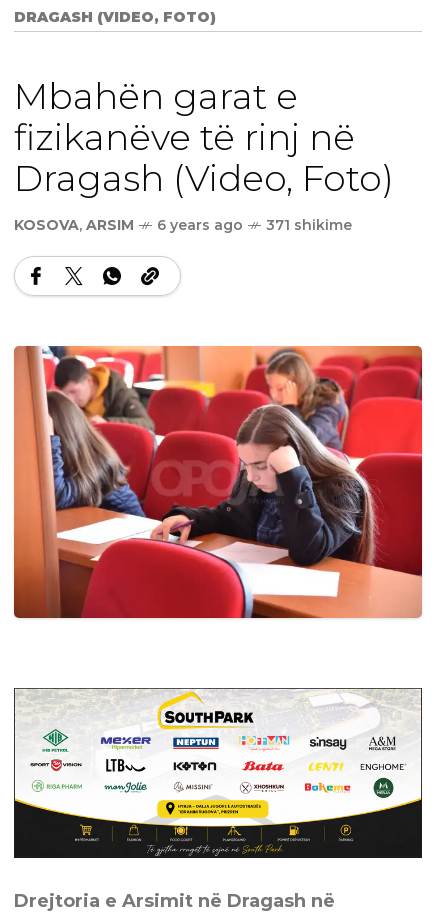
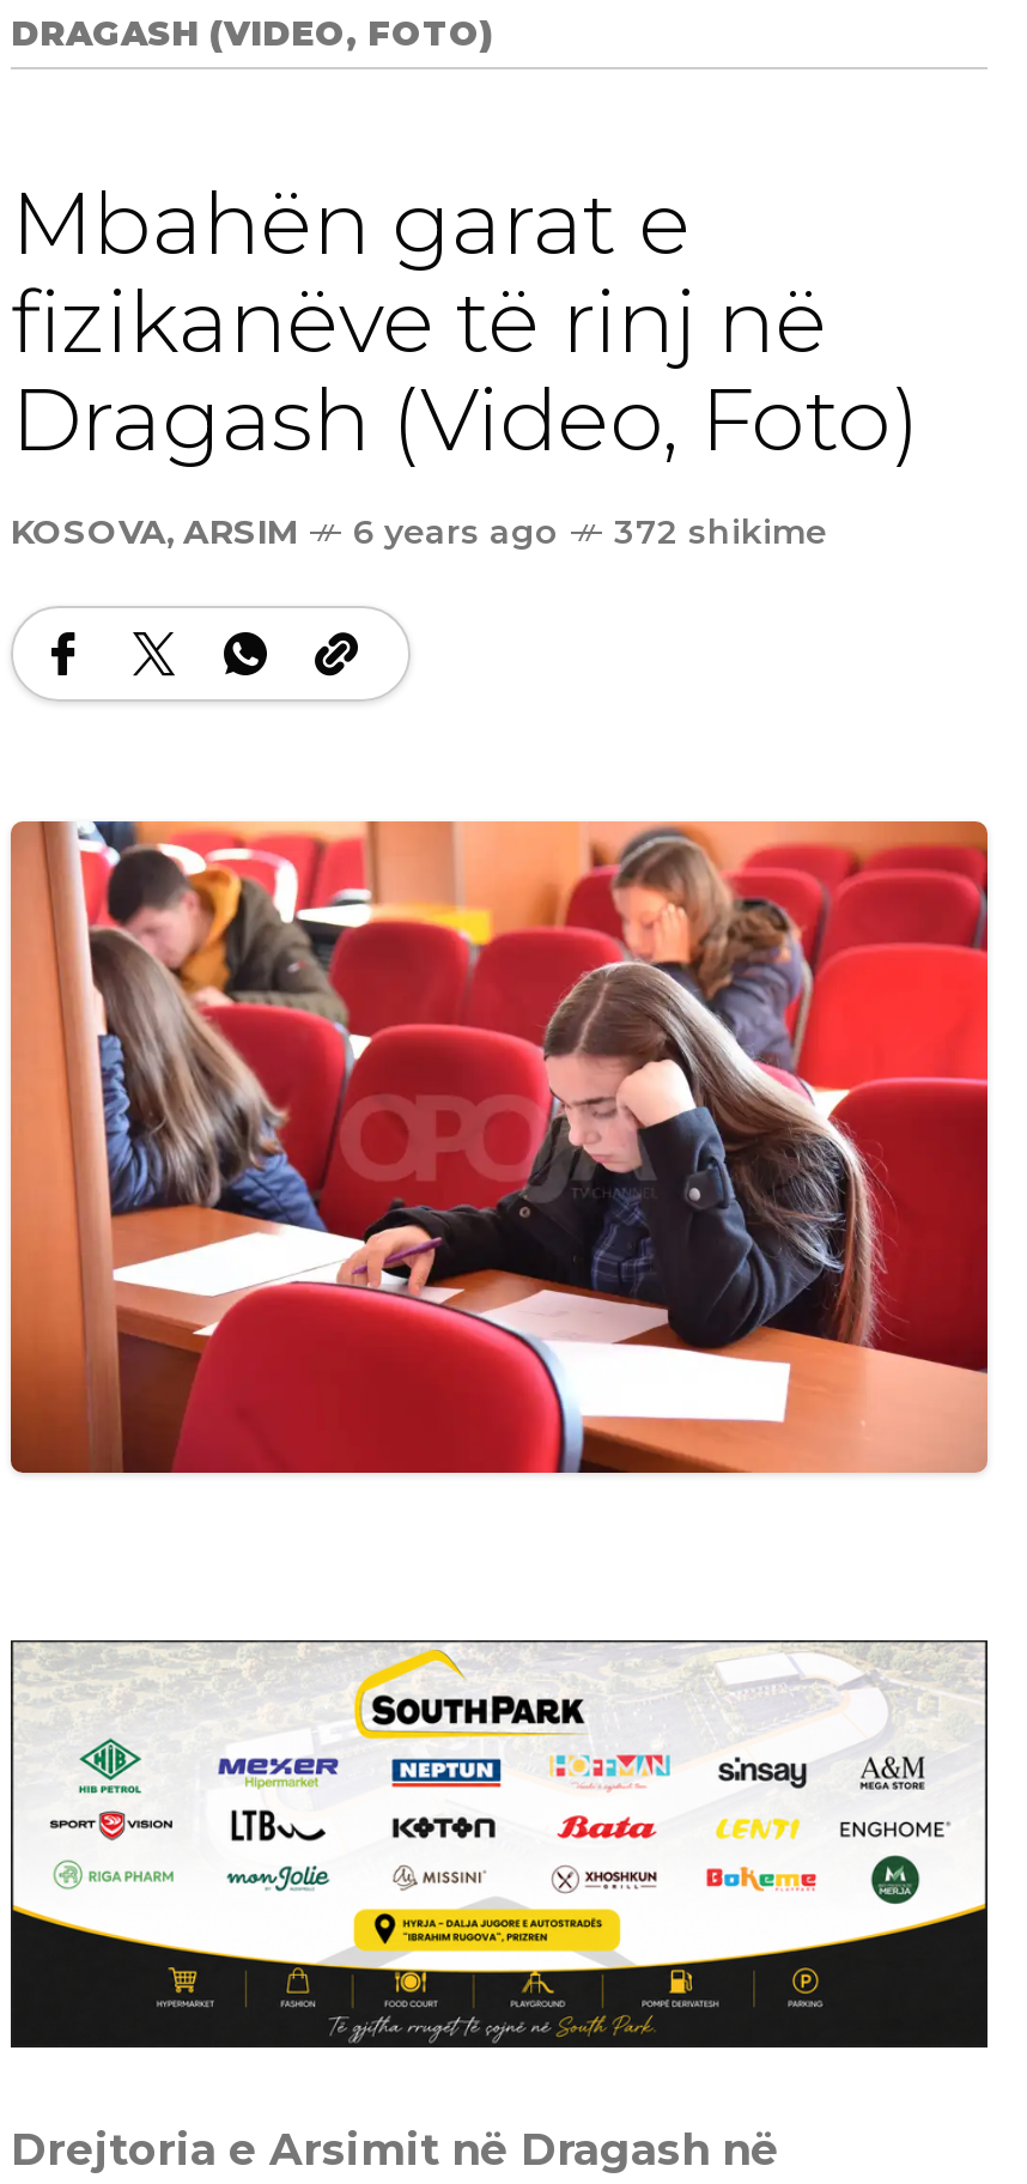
- KOSOVA, ARSIM 6 years ago 371 shikime
+ KOSOVA, ARSIM 6 years ago 372 shikime
